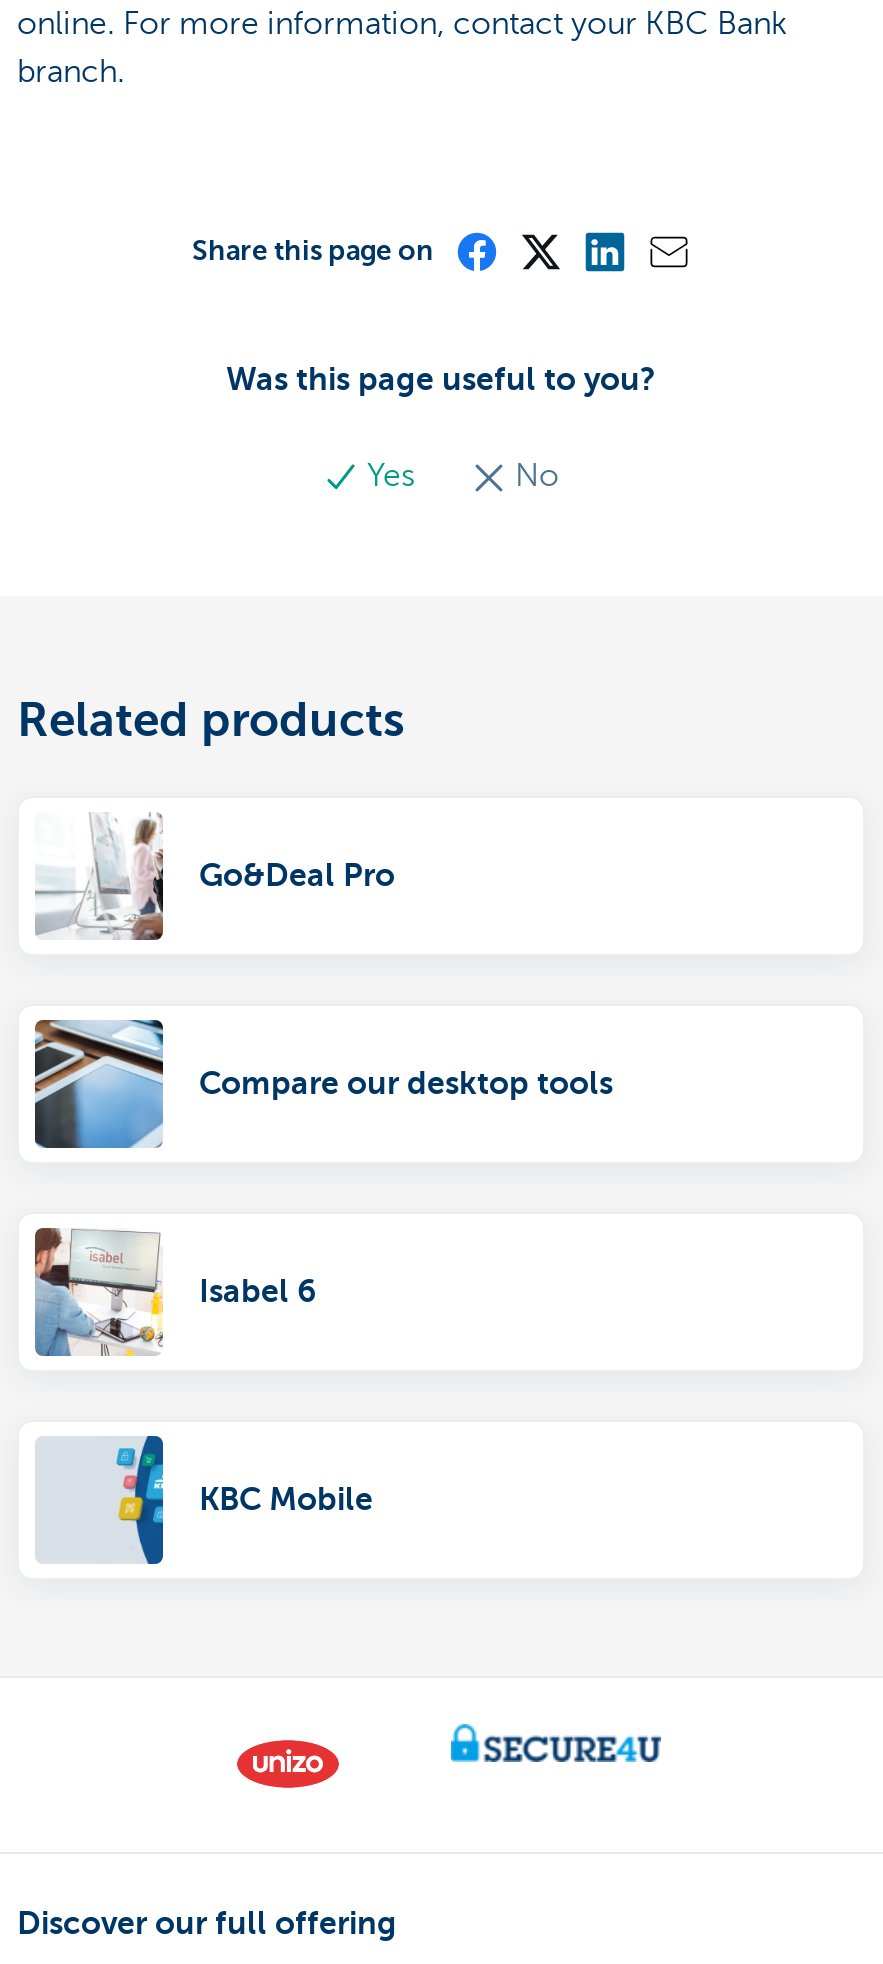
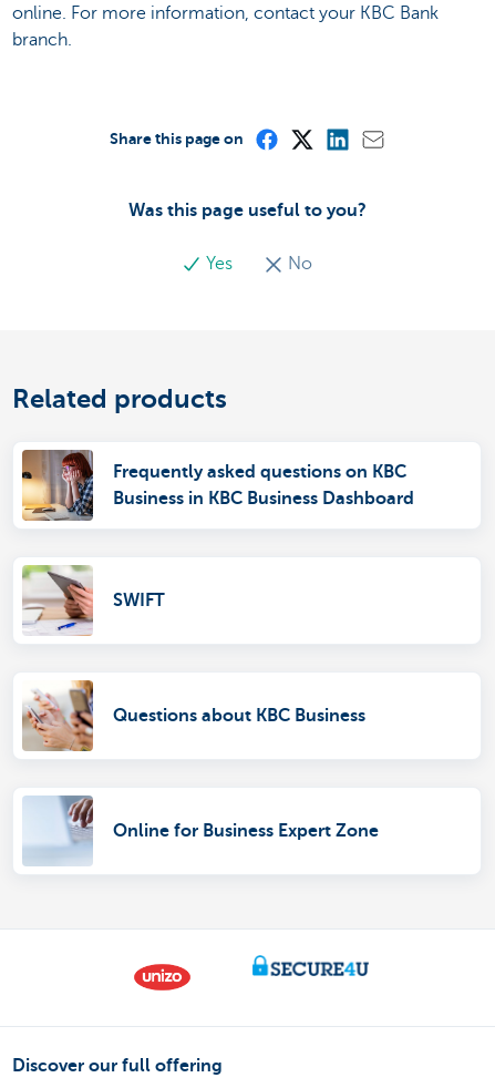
- [image]
- Go&Deal Pro
+ [image]
+ Frequently asked questions on KBC
+ Business in KBC Business Dashboard

- [image]
- Compare our desktop tools
+ [image]
+ SWIFT

- [image]
- Isabel 6
+ [image]
+ Questions about KBC Business

- [image]
- KBC Mobile
+ [image]
+ Online for Business Expert Zone
